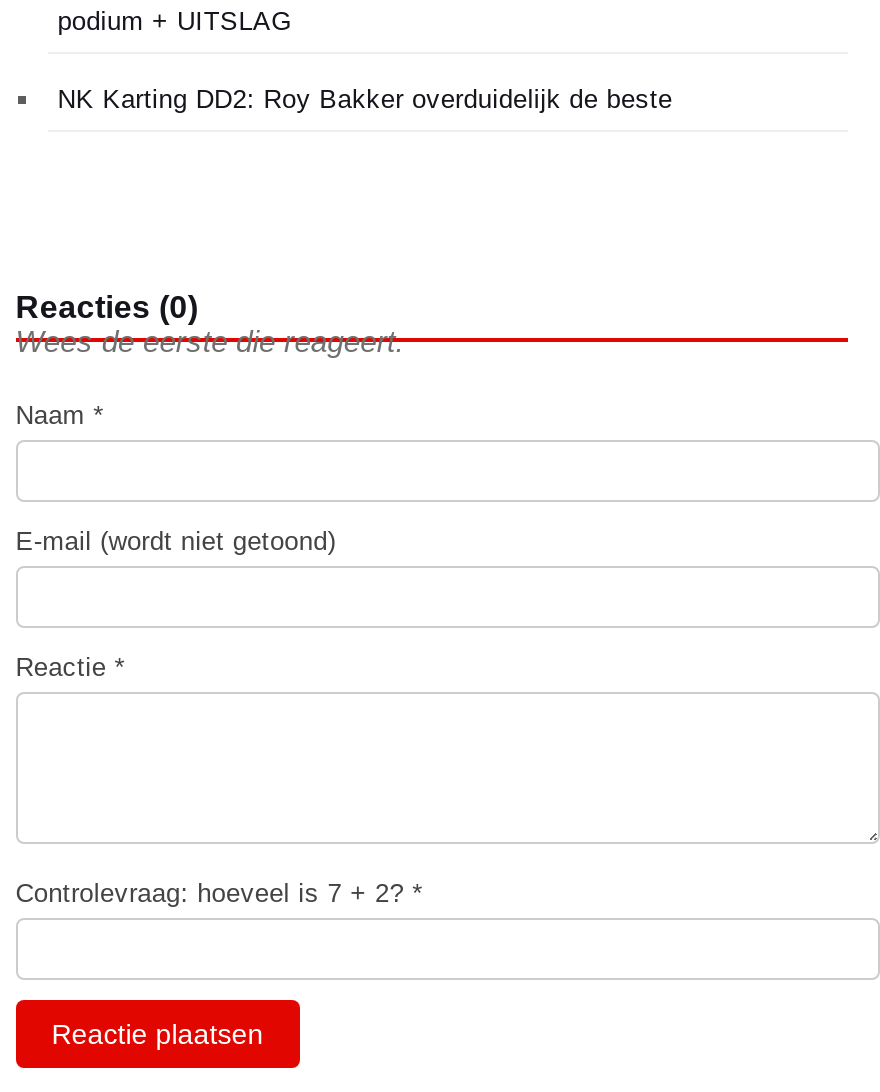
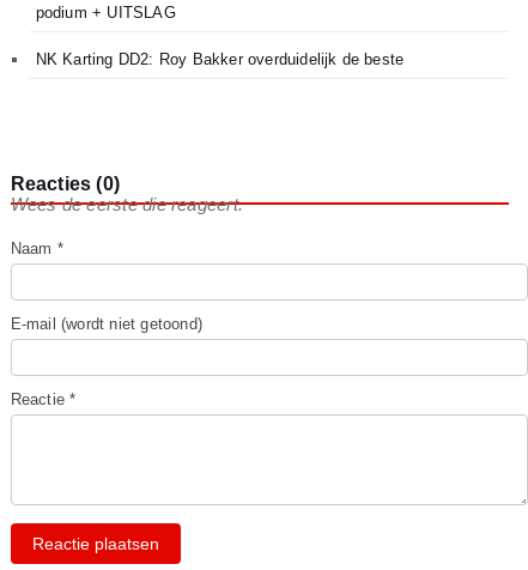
- Controlevraag: hoeveel is 7 + 2? *
